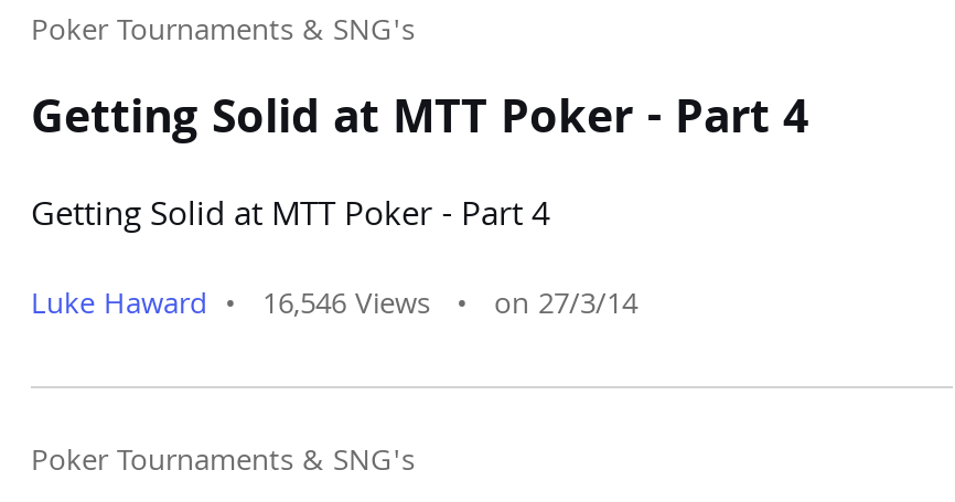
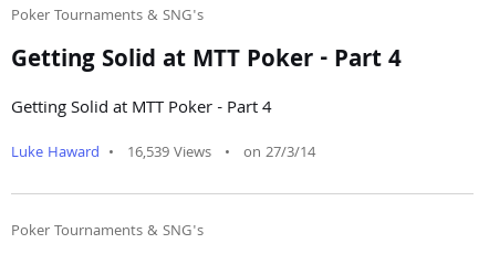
- Luke Haward • 16,546 Views • on 27/3/14
+ Luke Haward • 16,539 Views • on 27/3/14
